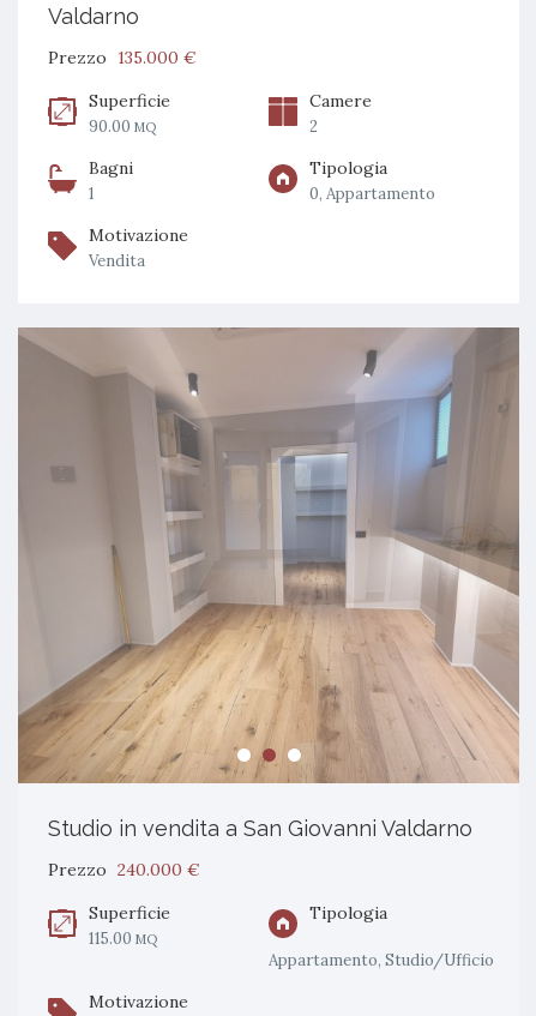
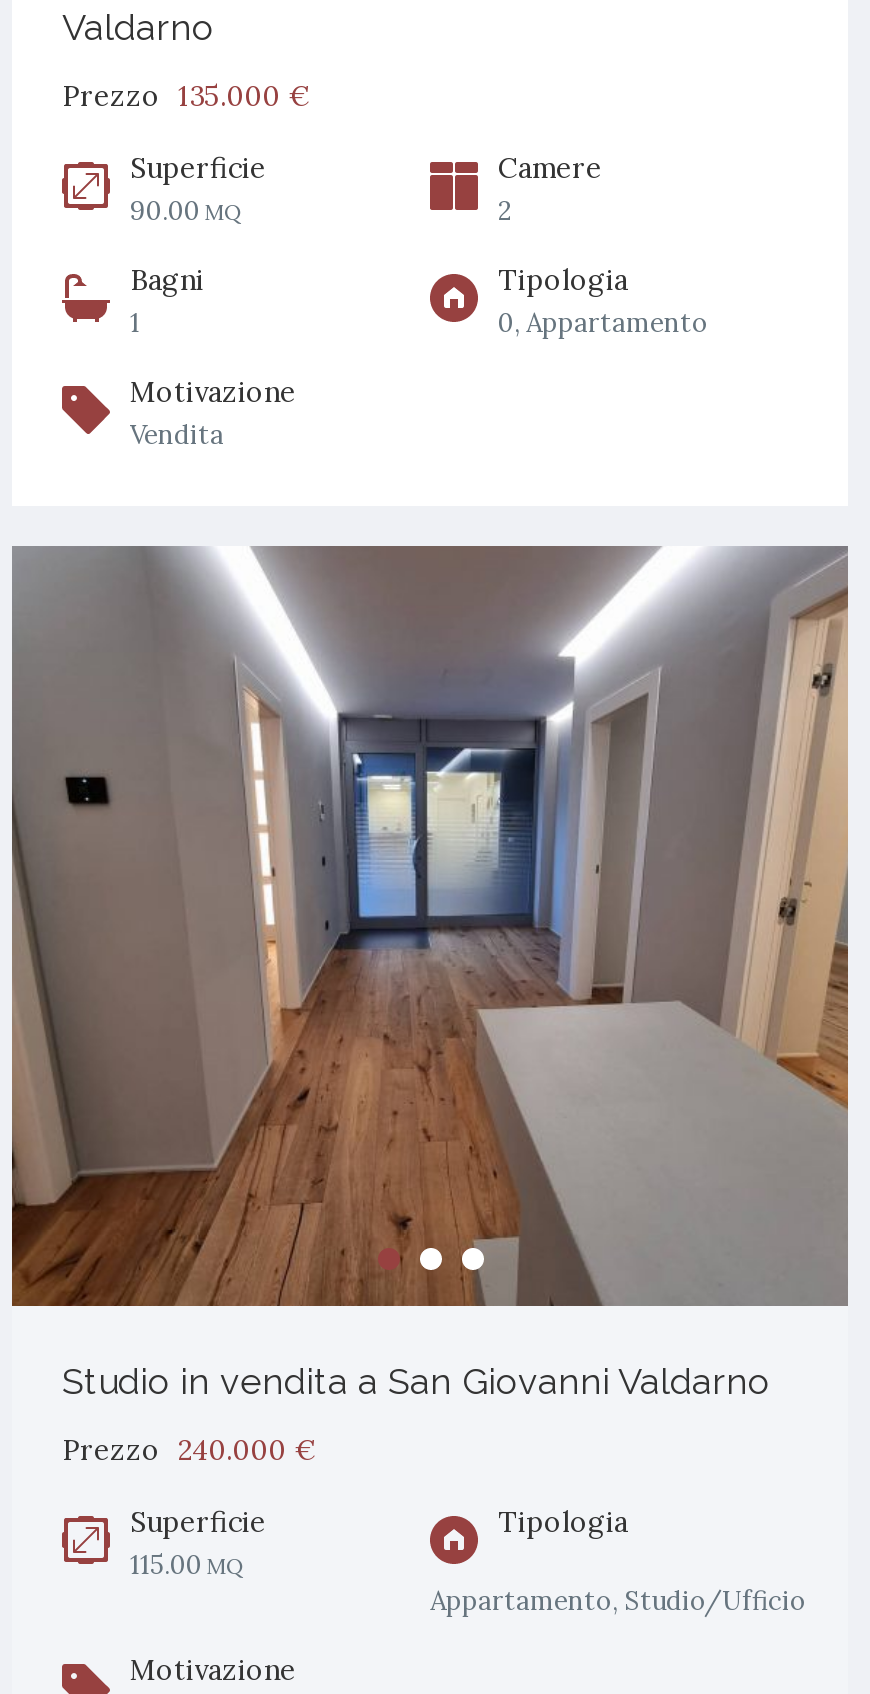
- [image]
+ [image]
